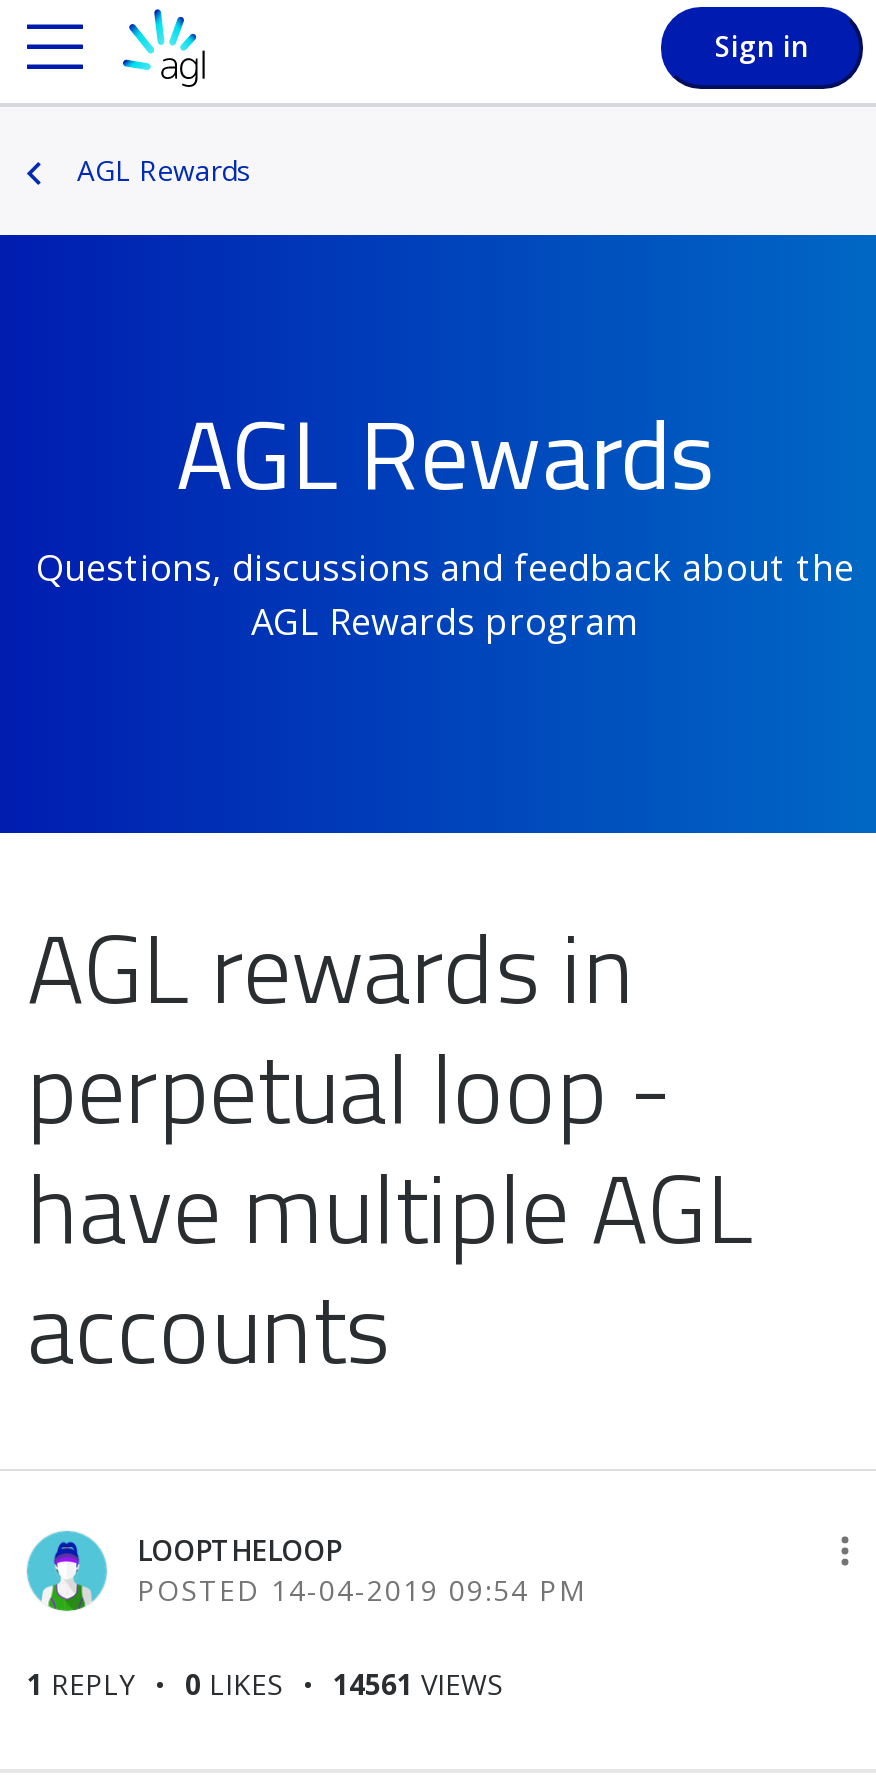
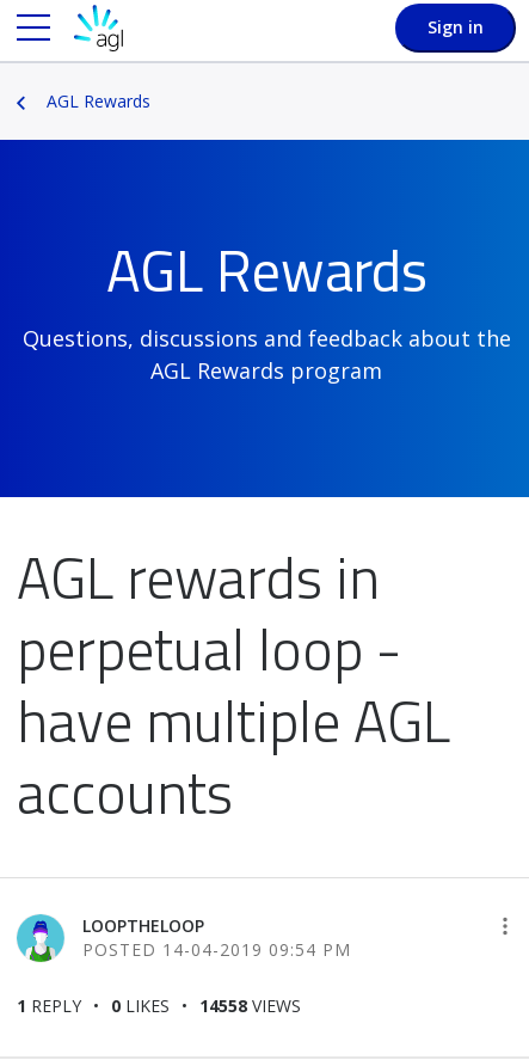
- 1 REPLY 0 LIKES 14561 VIEWS
+ 1 REPLY 0 LIKES 14558 VIEWS
